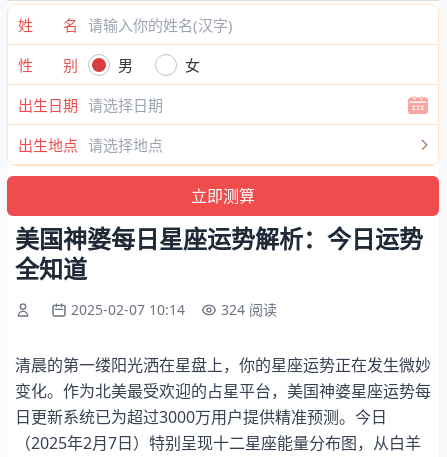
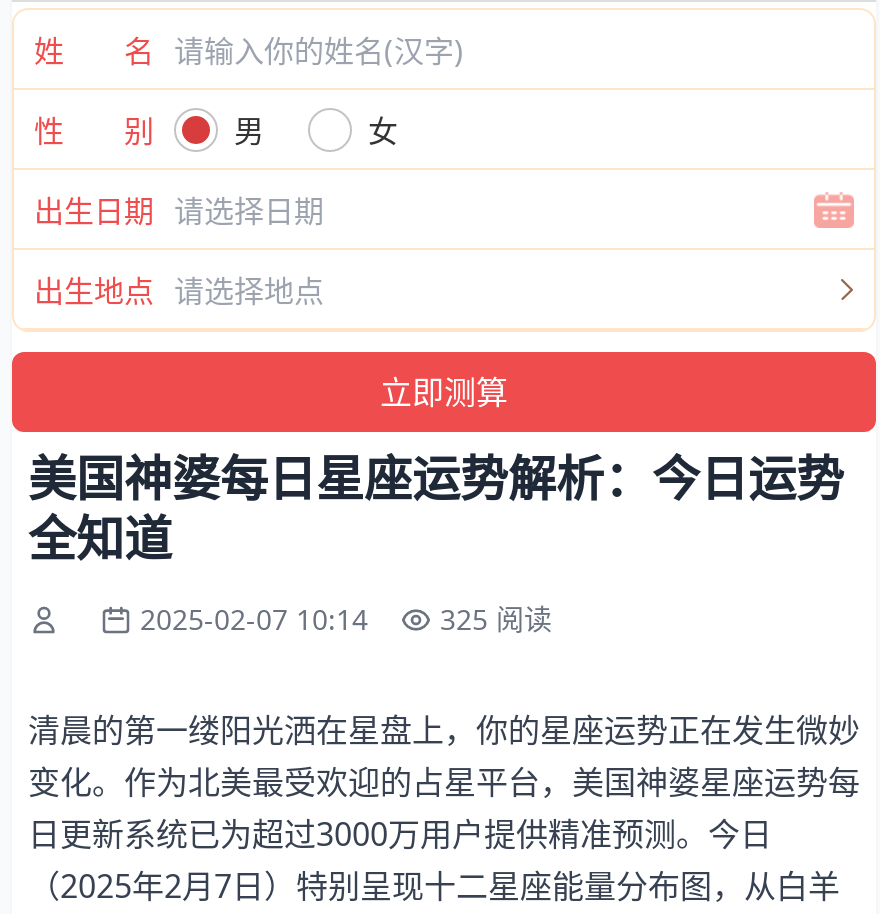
- 2025-02-07 10:14 324 阅读
+ 2025-02-07 10:14 325 阅读
